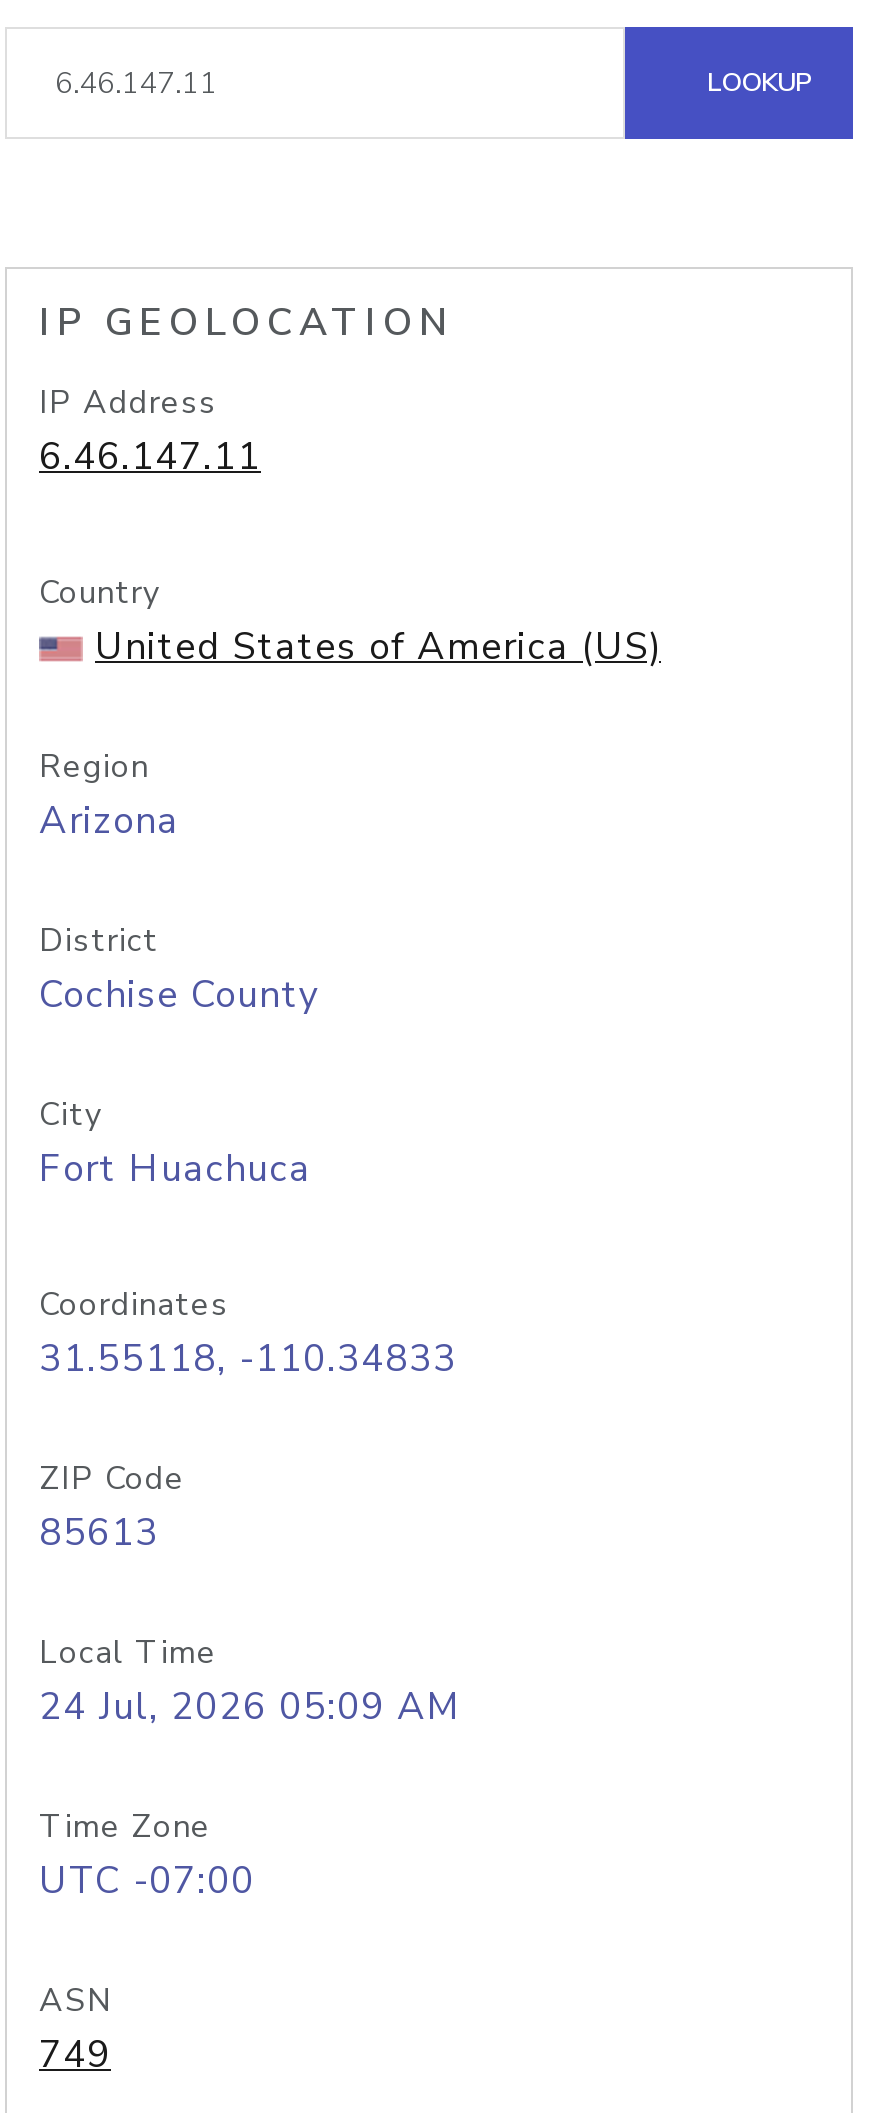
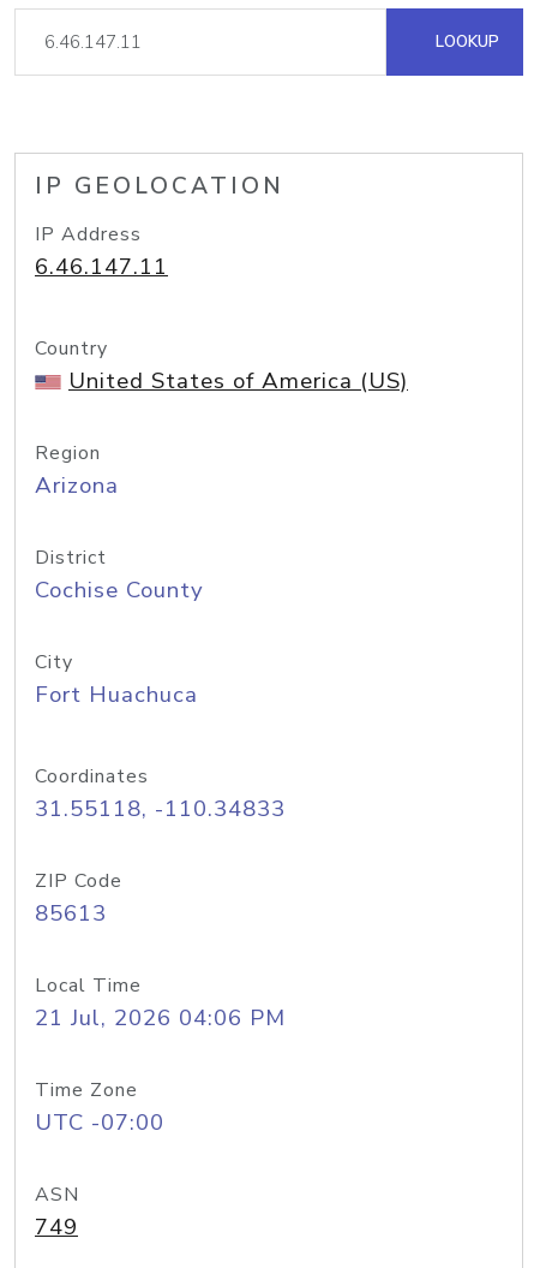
- 24 Jul, 2026 05:09 AM
+ 21 Jul, 2026 04:06 PM
